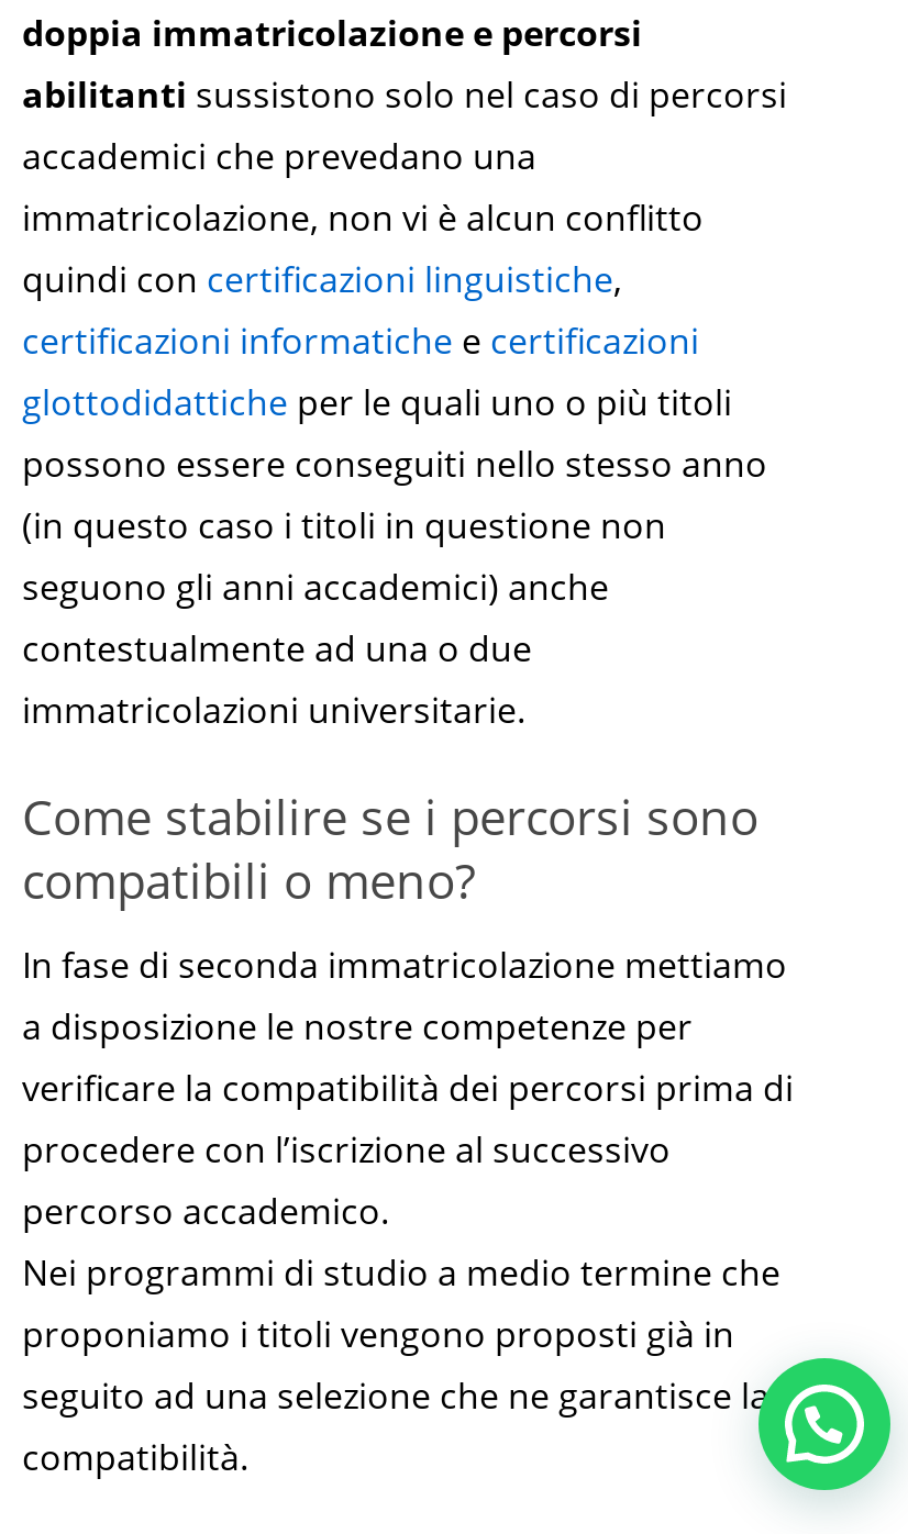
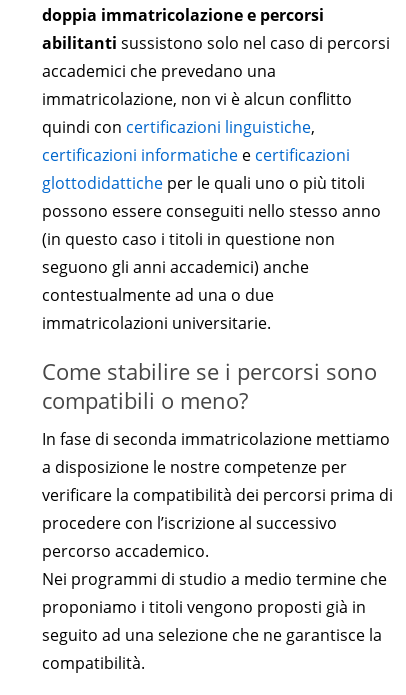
- [image]
